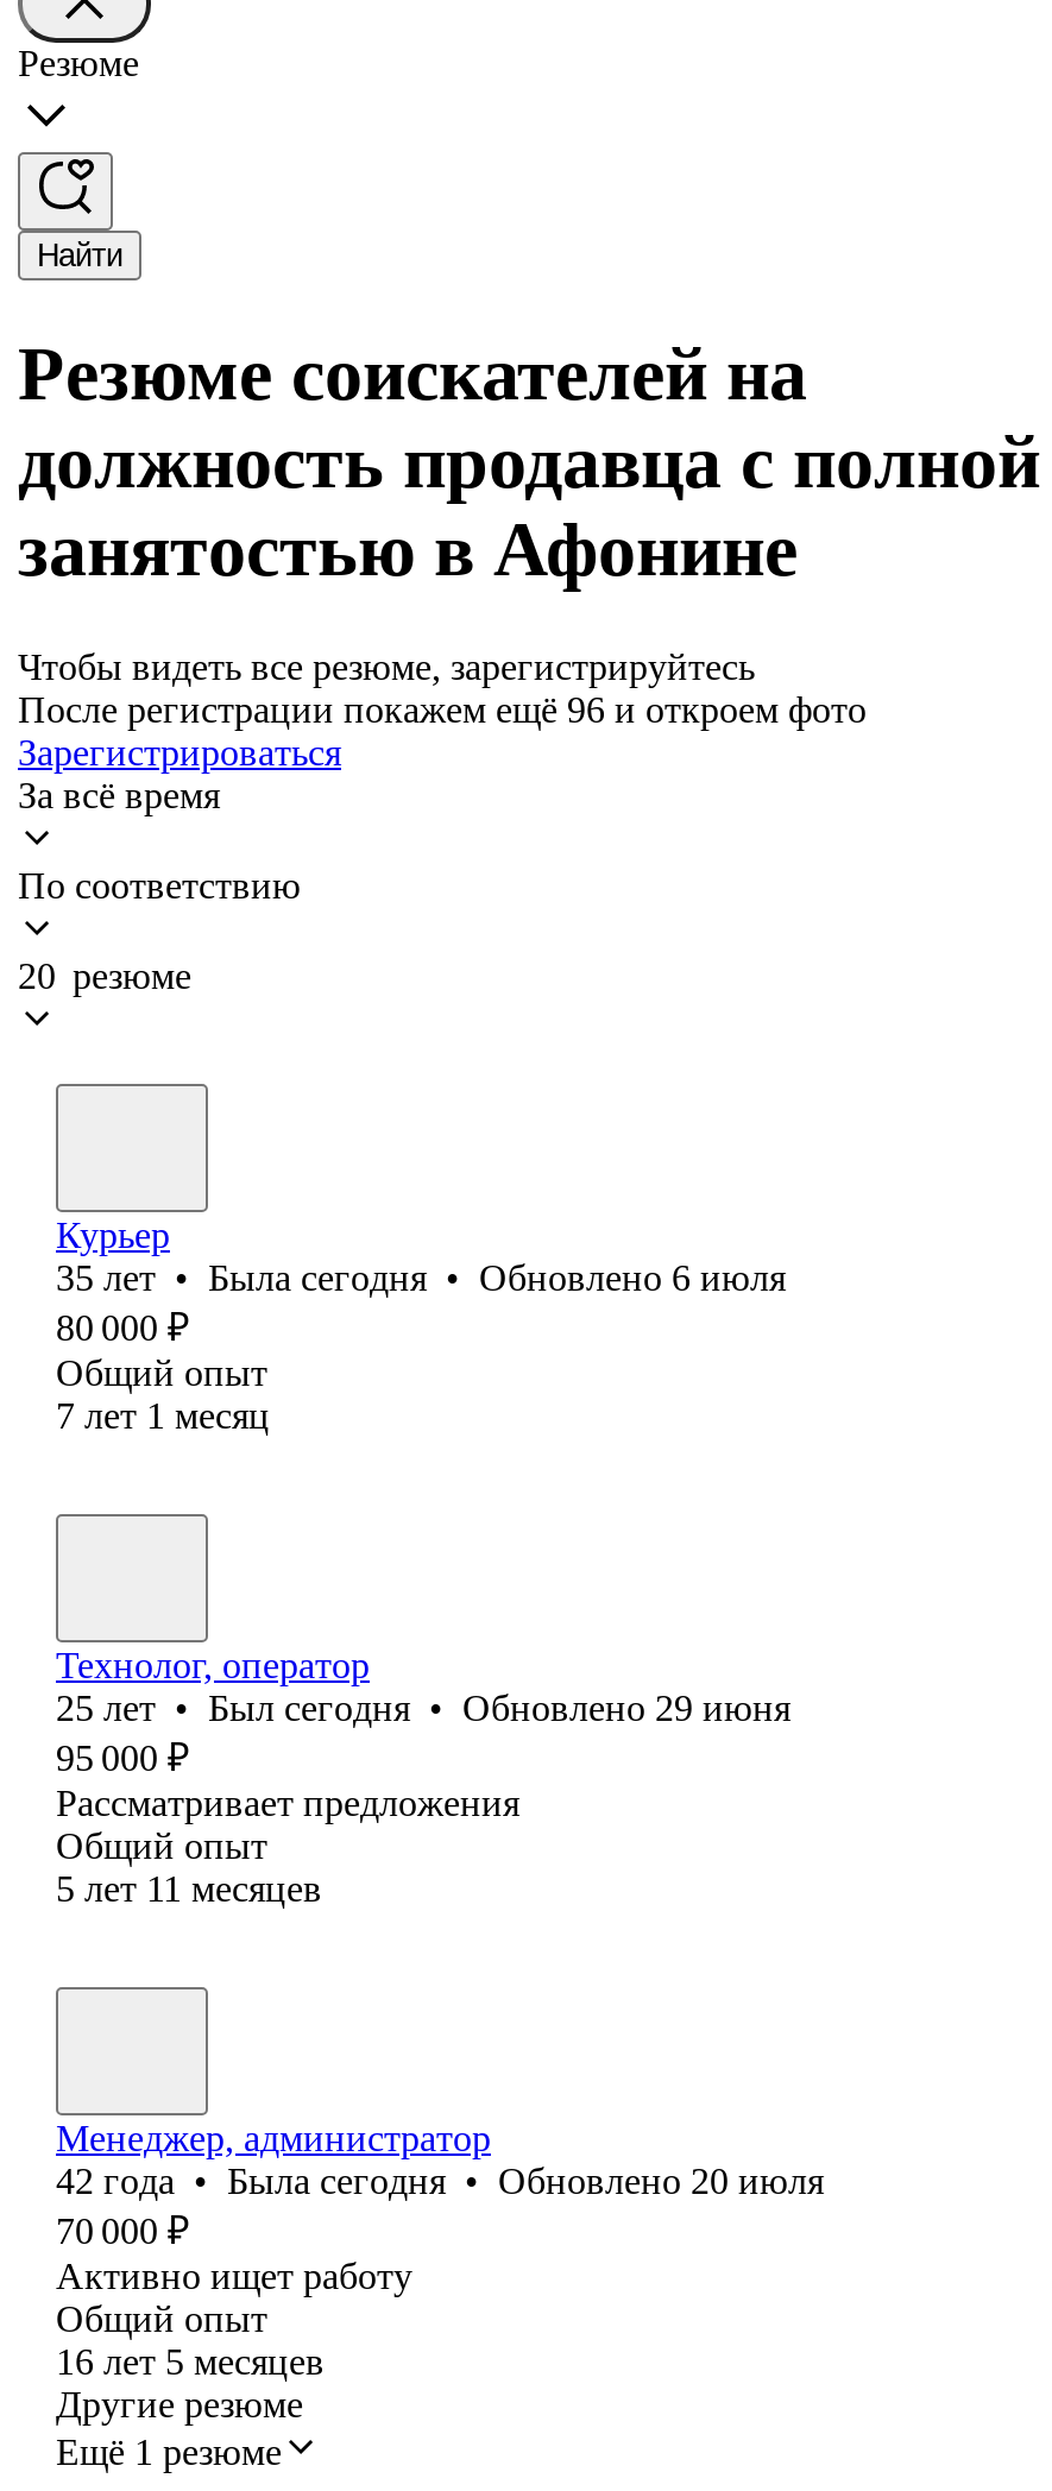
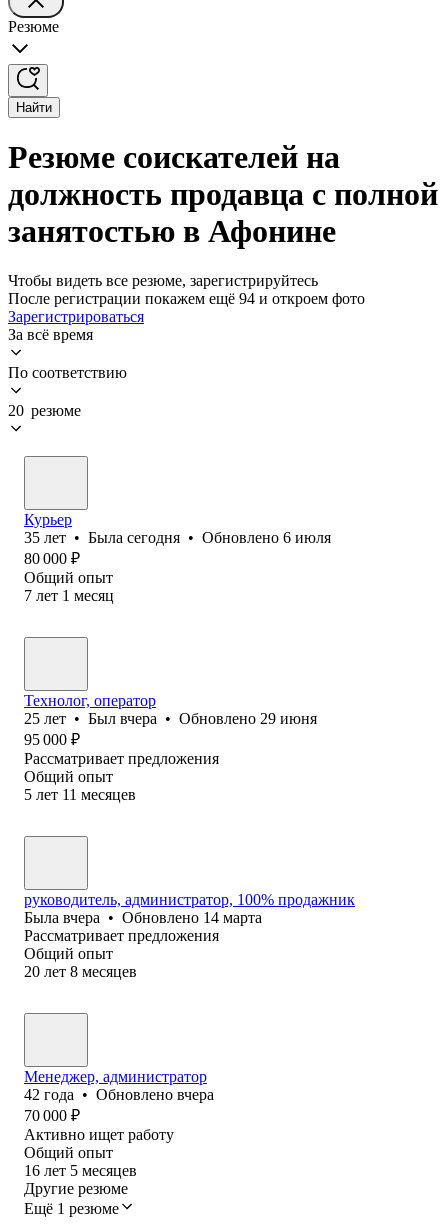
- После регистрации покажем ещё 96 и откроем фото
+ После регистрации покажем ещё 94 и откроем фото

- 25 лет • Был сегодня • Обновлено 29 июня
+ 25 лет • Был вчера • Обновлено 29 июня

+ руководитель, администратор, 100% продажник
+ Была вчера • Обновлено 14 марта
+ Рассматривает предложения
+ Общий опыт
+ 20 лет 8 месяцев

- 42 года • Была сегодня • Обновлено 20 июля
+ 42 года • Обновлено вчера
